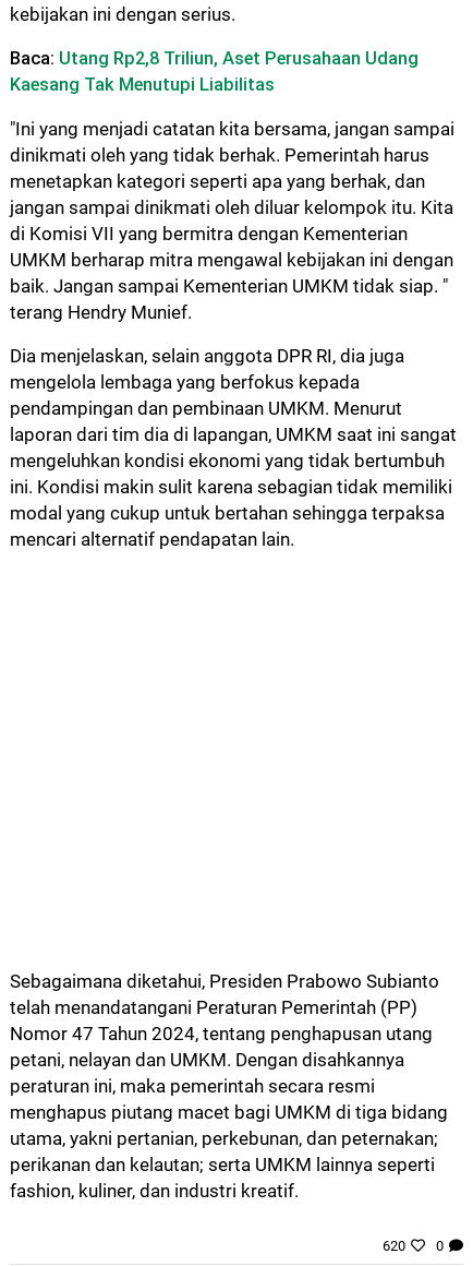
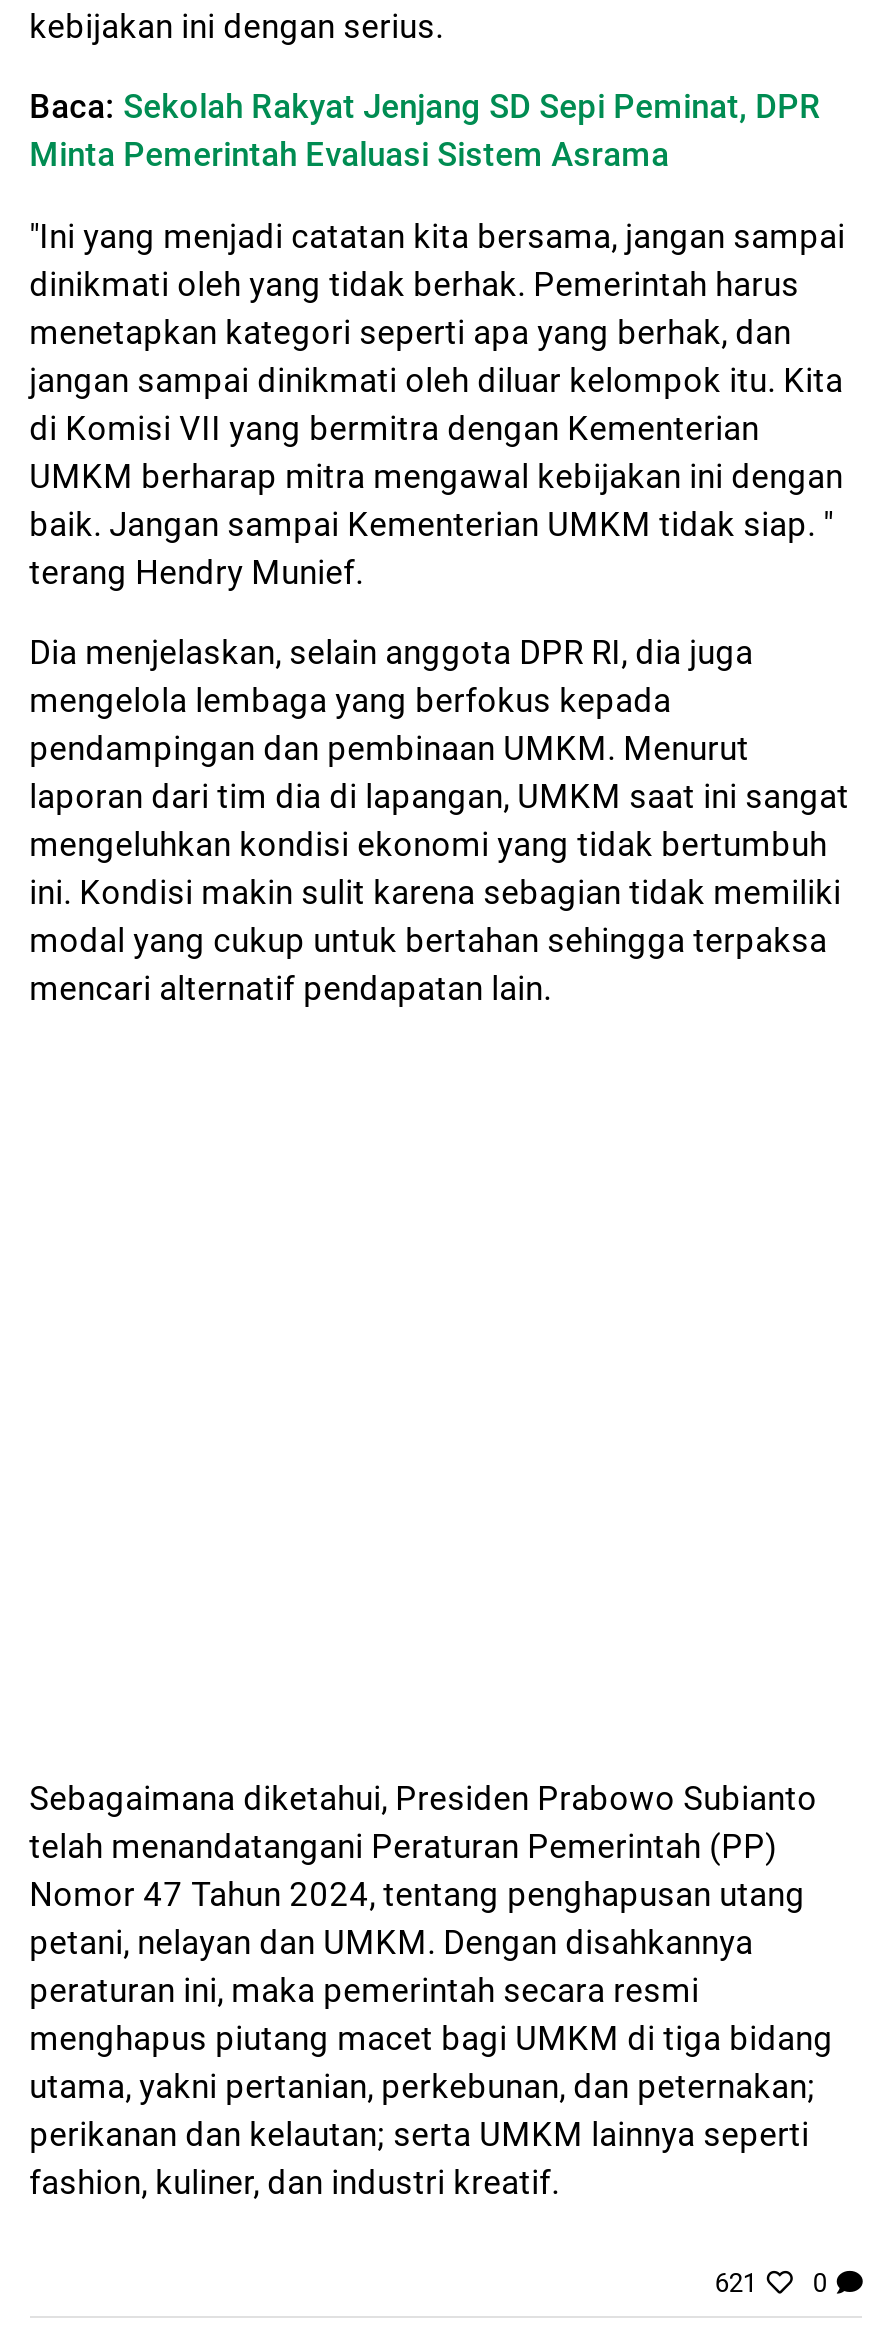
- Baca: Utang Rp2,8 Triliun, Aset Perusahaan Udang
- Kaesang Tak Menutupi Liabilitas
+ Baca: Sekolah Rakyat Jenjang SD Sepi Peminat, DPR
+ Minta Pemerintah Evaluasi Sistem Asrama

- 620 0
+ 621 0
